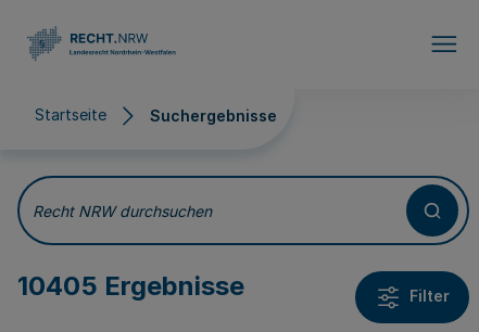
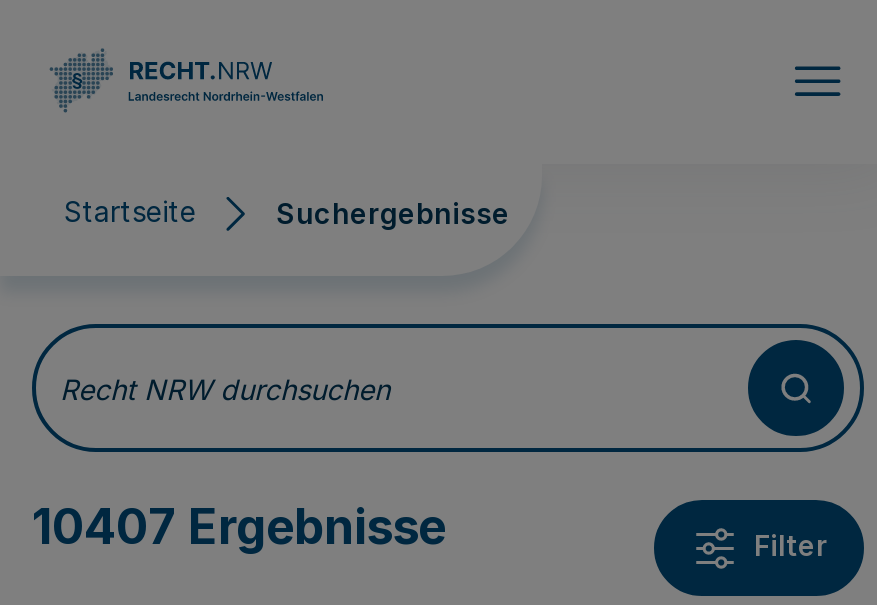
- 10405 Ergebnisse
+ 10407 Ergebnisse
